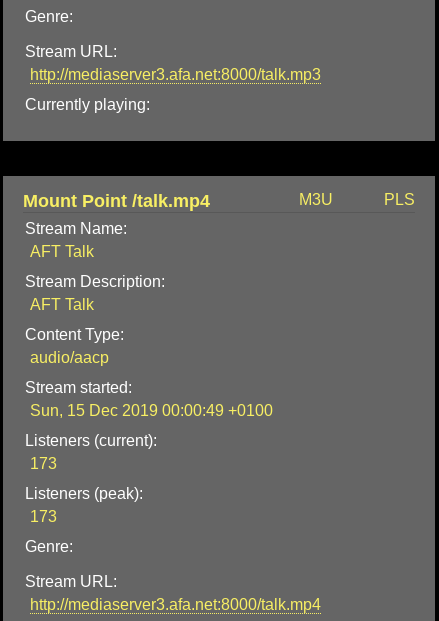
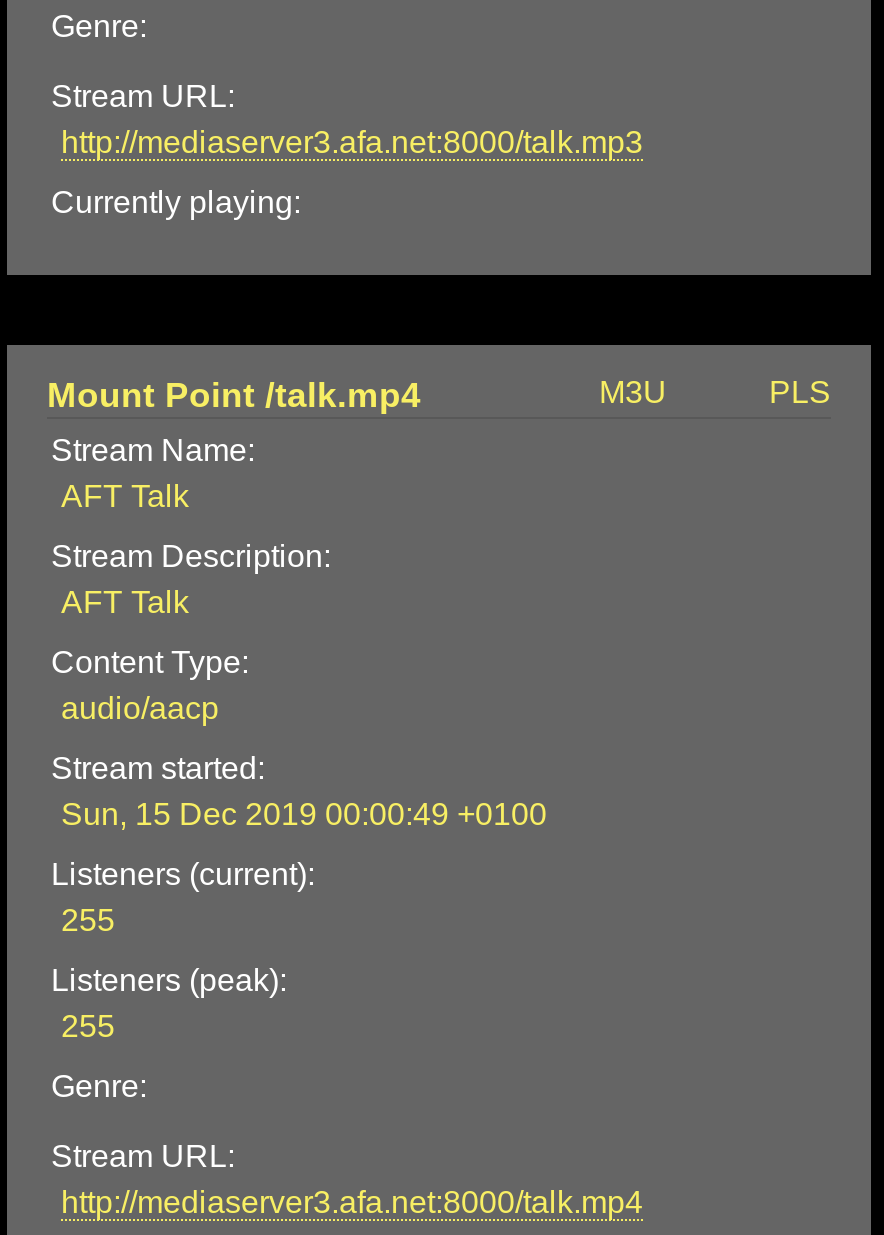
- 173
+ 255

- 173
+ 255
